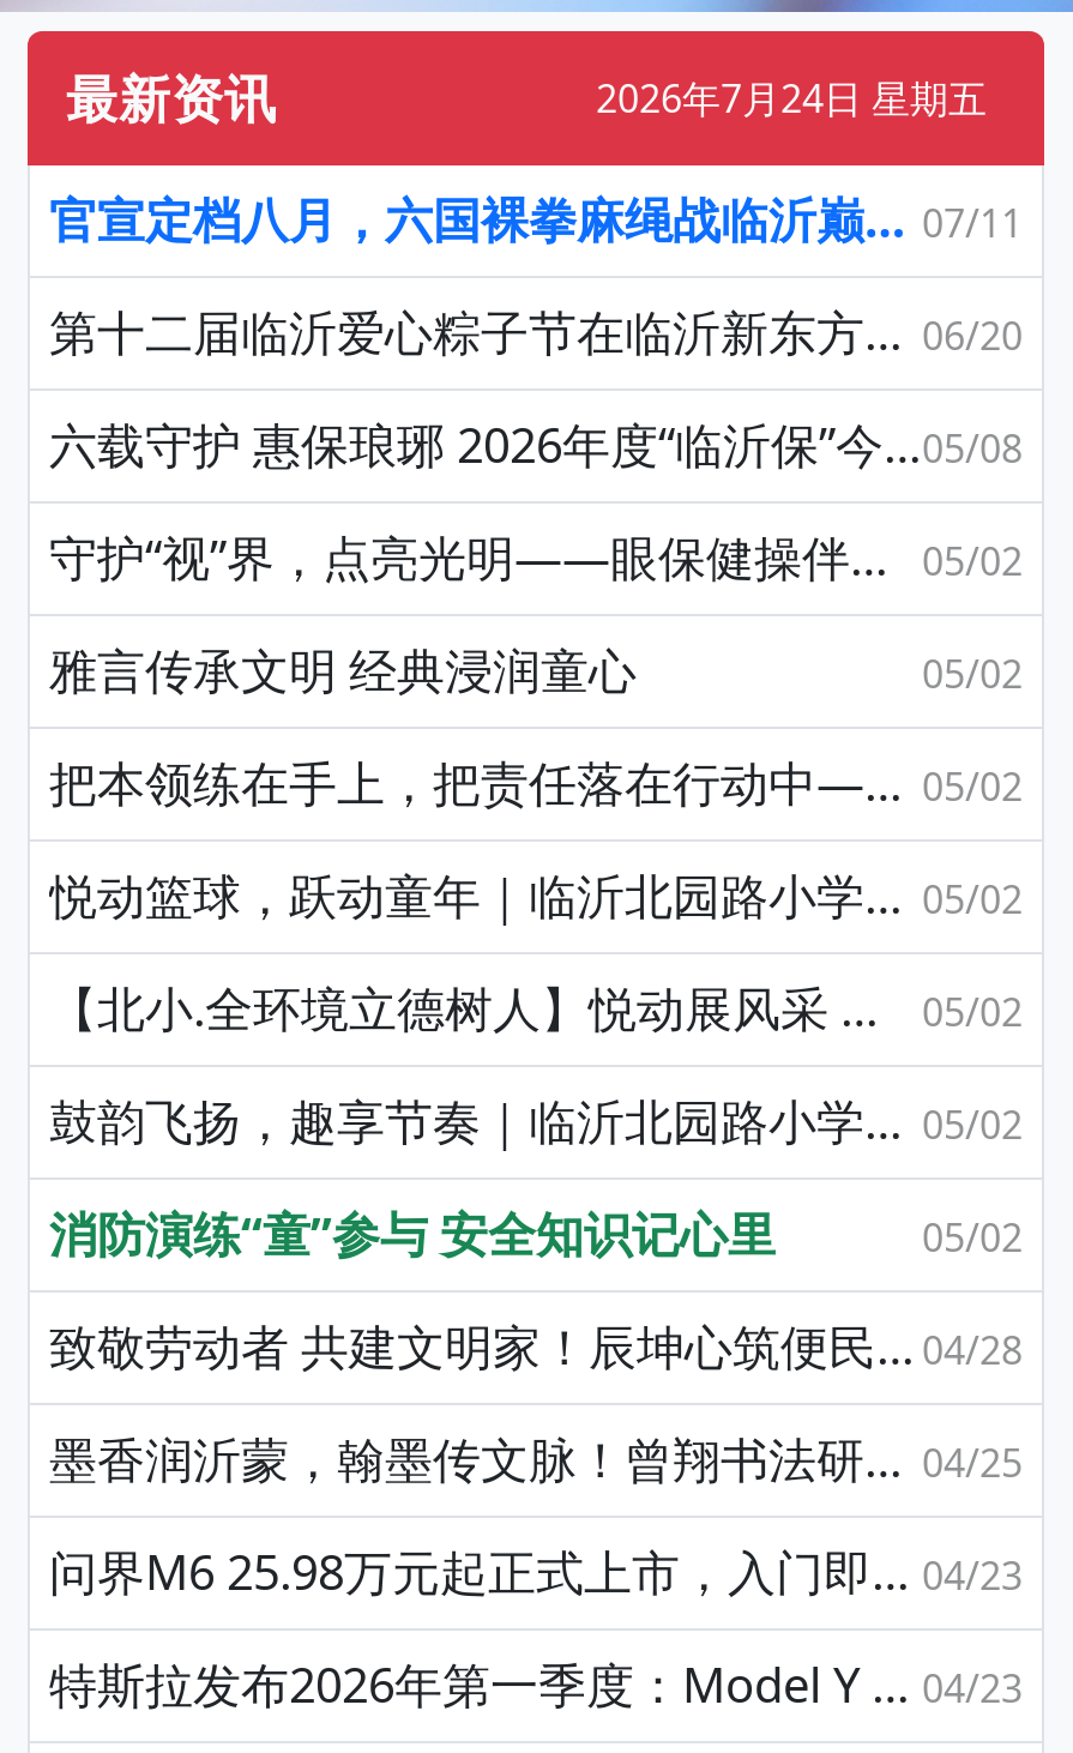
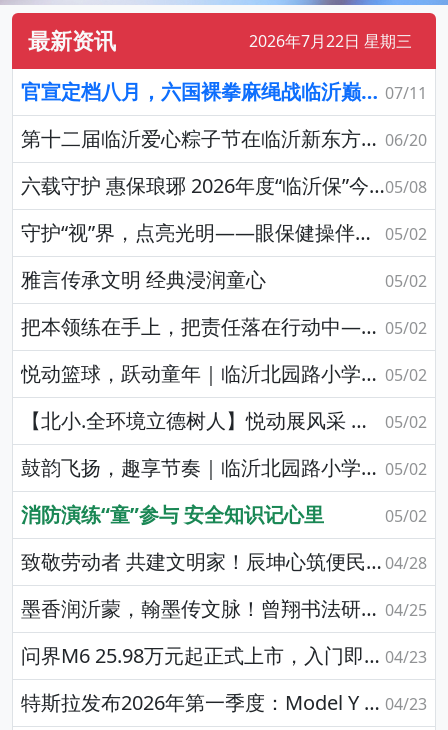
- 2026年7月24日 星期五
+ 2026年7月22日 星期三
